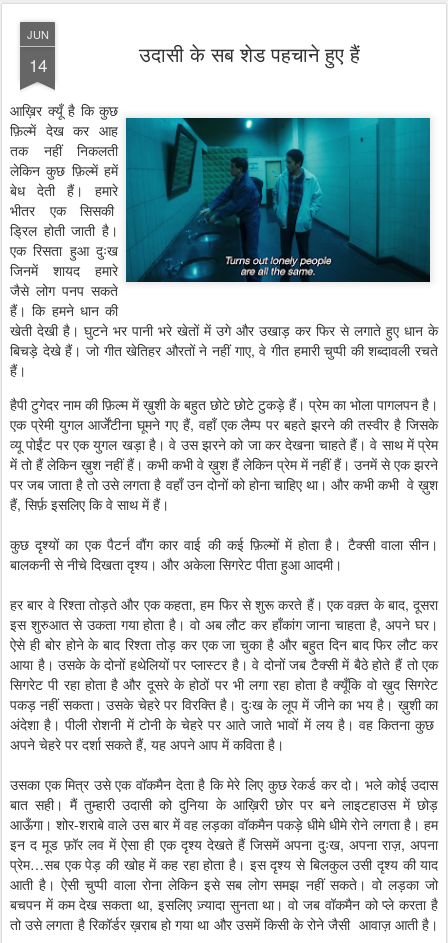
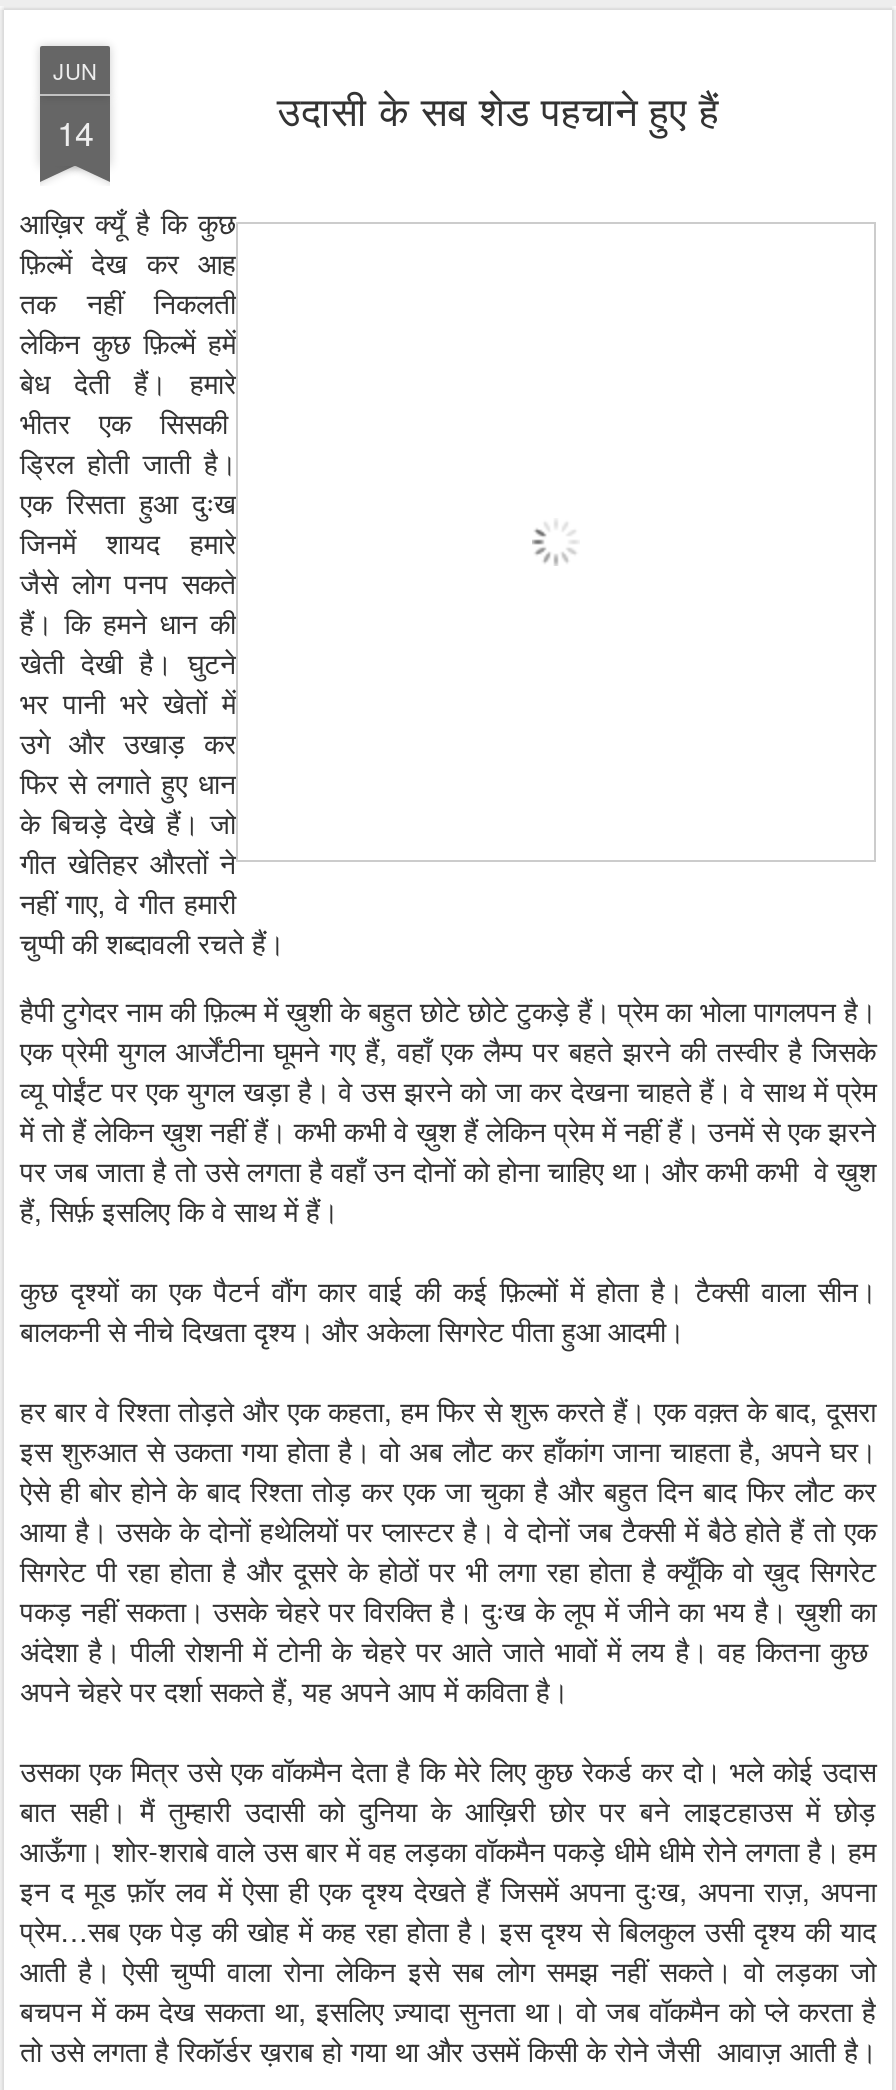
- [image]
